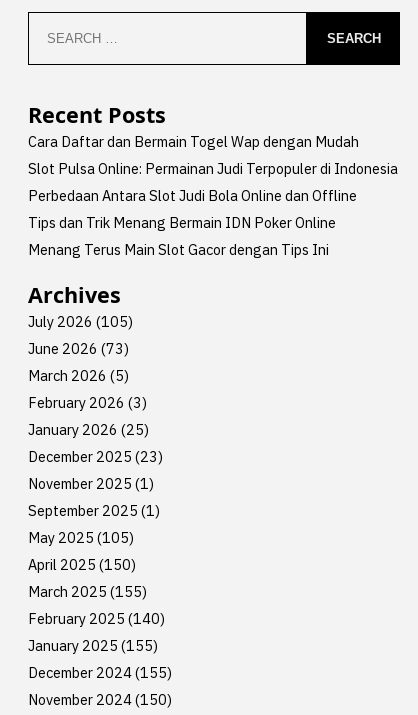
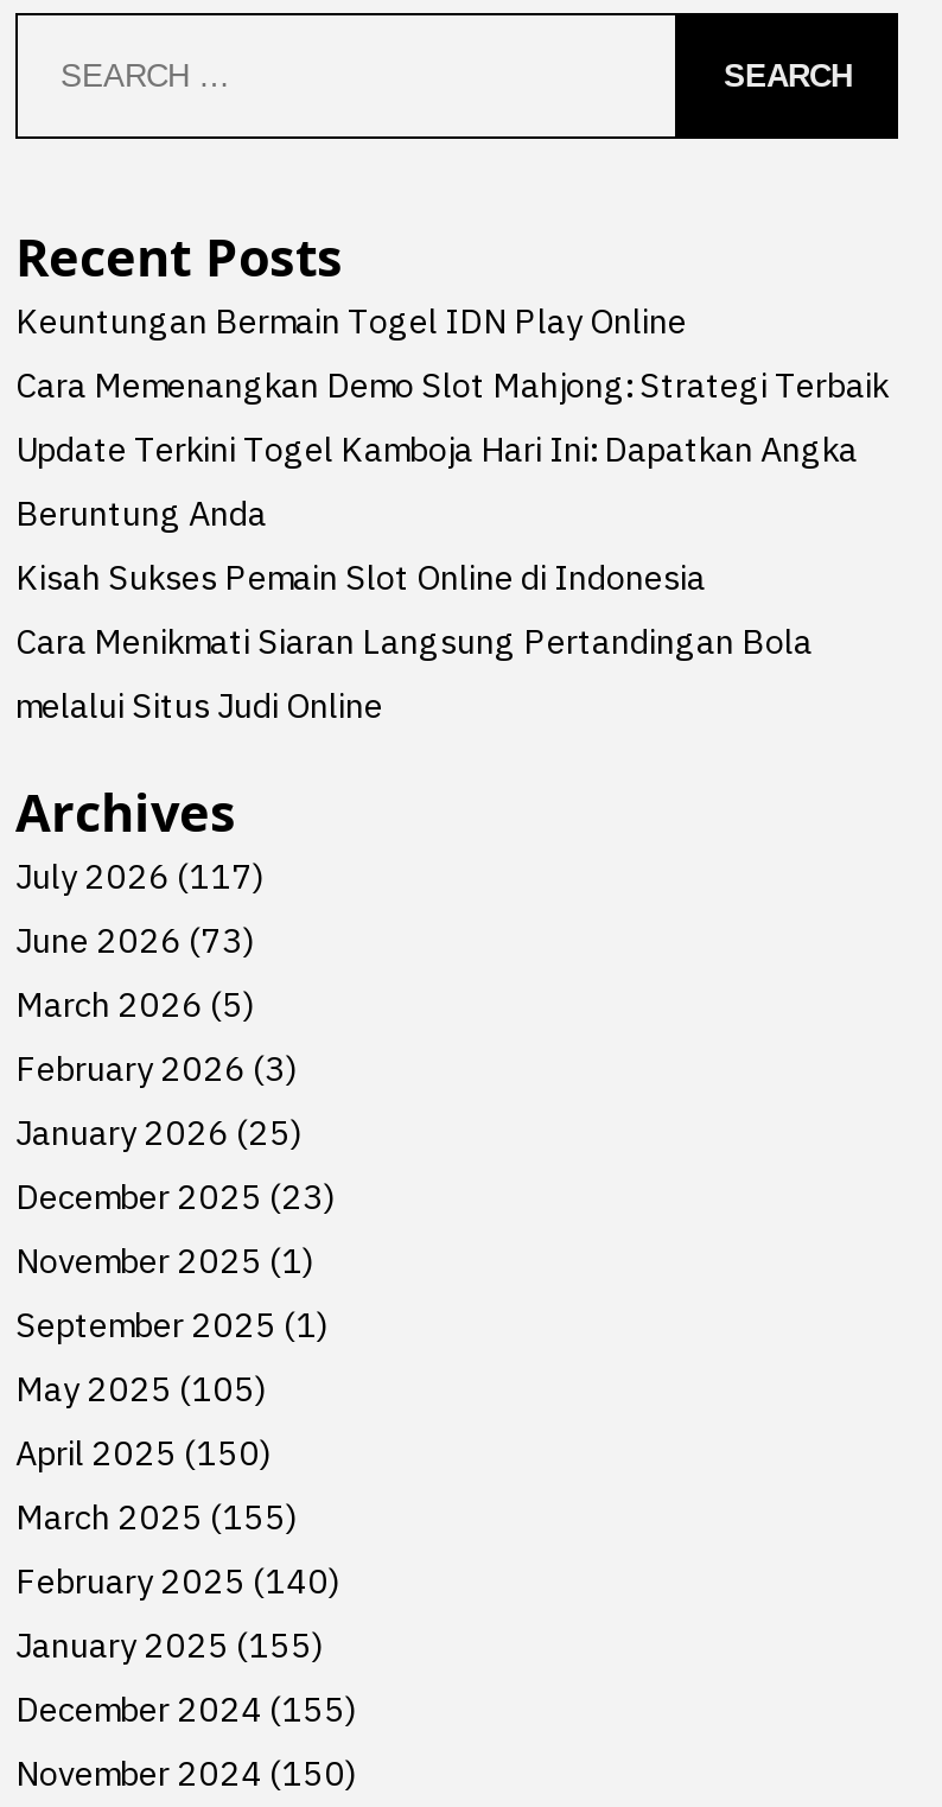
- Cara Daftar dan Bermain Togel Wap dengan Mudah
- Slot Pulsa Online: Permainan Judi Terpopuler di Indonesia
- Perbedaan Antara Slot Judi Bola Online dan Offline
- Tips dan Trik Menang Bermain IDN Poker Online
- Menang Terus Main Slot Gacor dengan Tips Ini
+ Keuntungan Bermain Togel IDN Play Online
+ Cara Memenangkan Demo Slot Mahjong: Strategi Terbaik
+ Update Terkini Togel Kamboja Hari Ini: Dapatkan Angka
+ Beruntung Anda
+ Kisah Sukses Pemain Slot Online di Indonesia
+ Cara Menikmati Siaran Langsung Pertandingan Bola
+ melalui Situs Judi Online

- July 2026 (105)
+ July 2026 (117)
